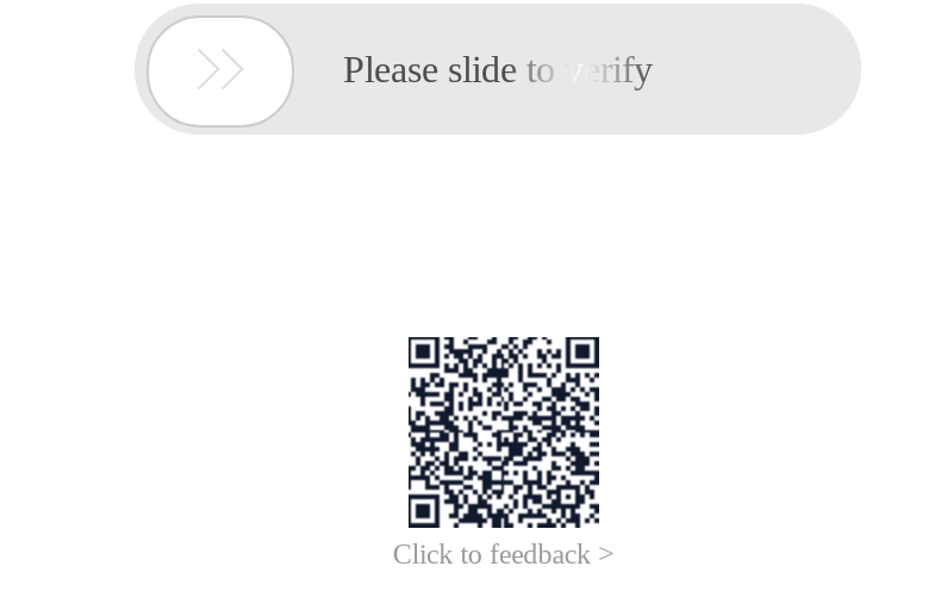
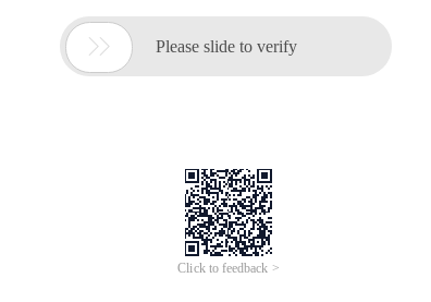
- [image]
+ [image]
